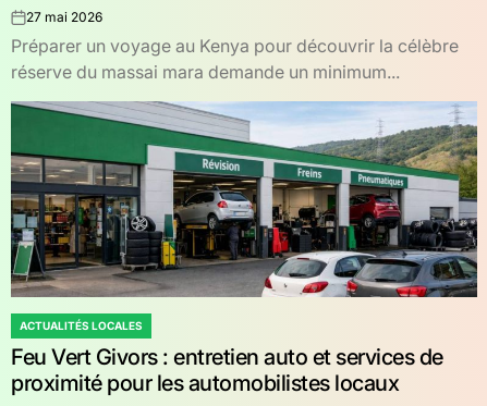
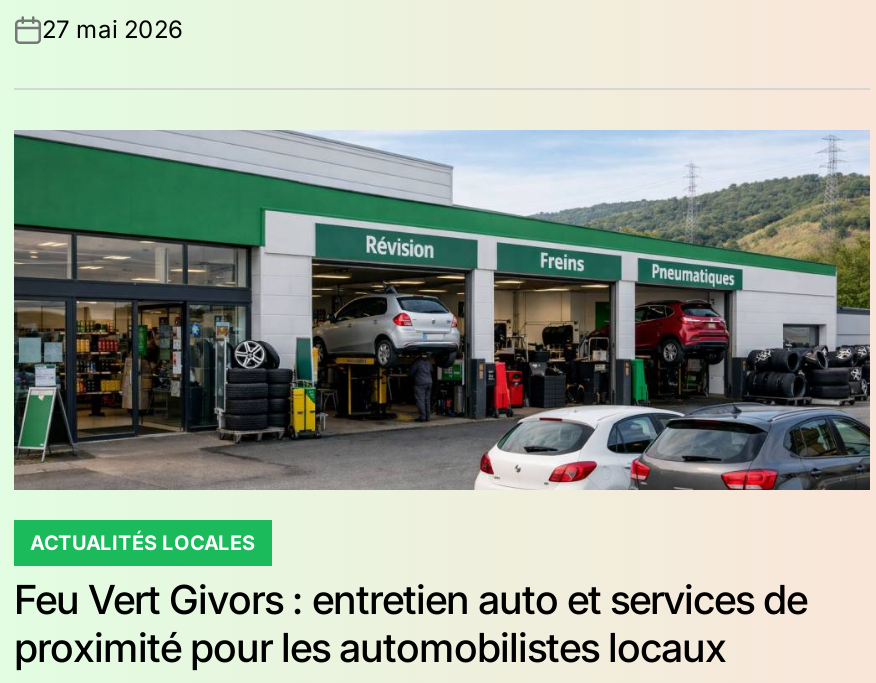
- Préparer un voyage au Kenya pour découvrir la célèbre
- réserve du massai mara demande un minimum...
